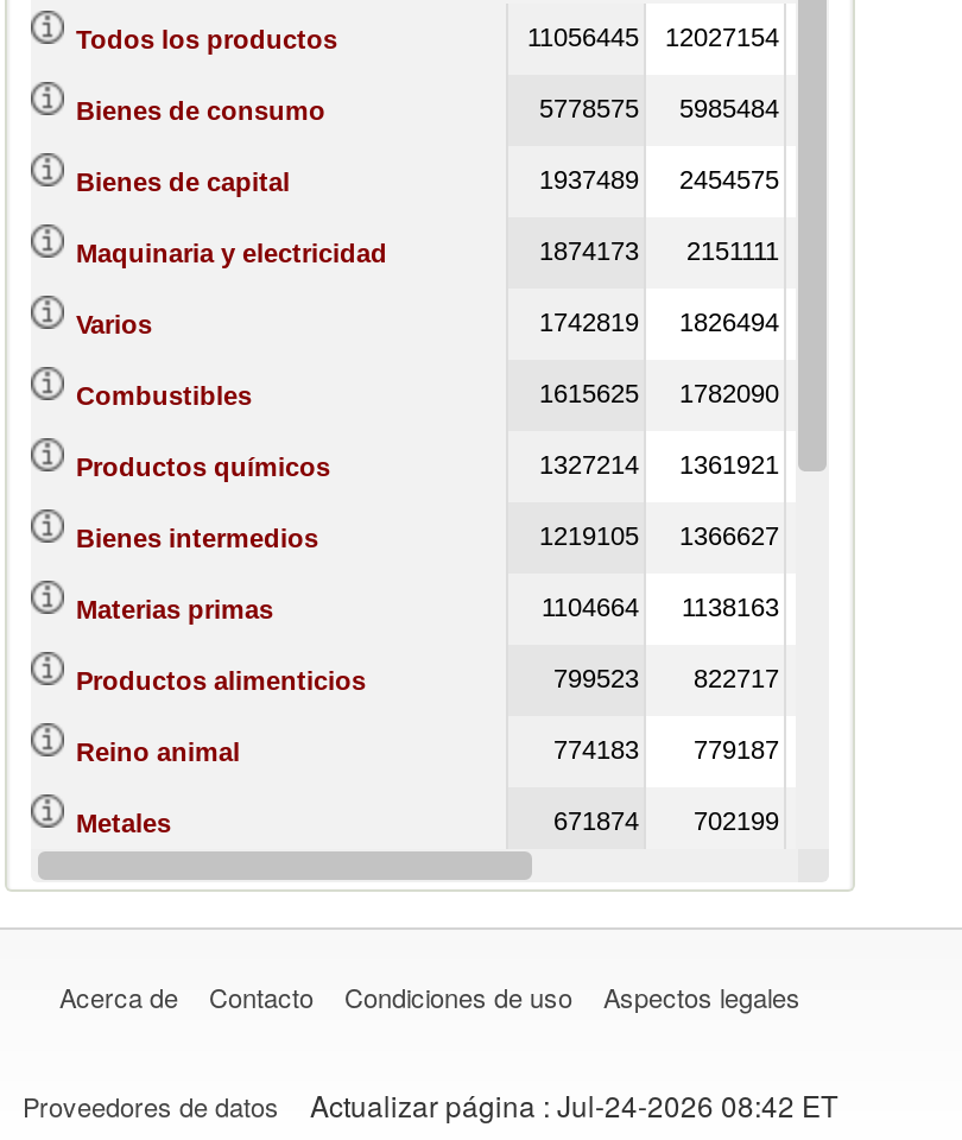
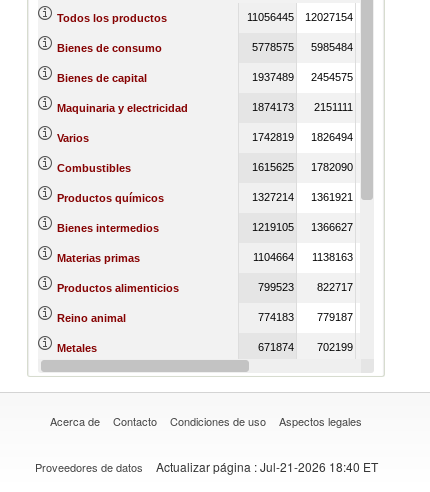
- Actualizar página: Jul-24-2026 08:42 ET
+ Actualizar página: Jul-21-2026 18:40 ET
